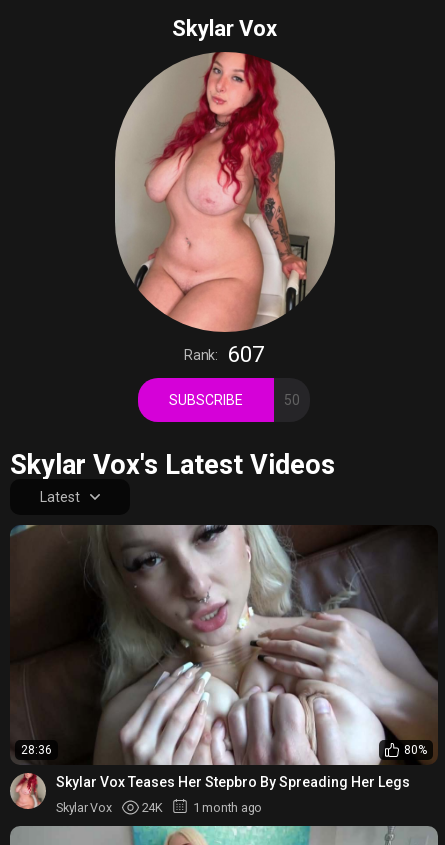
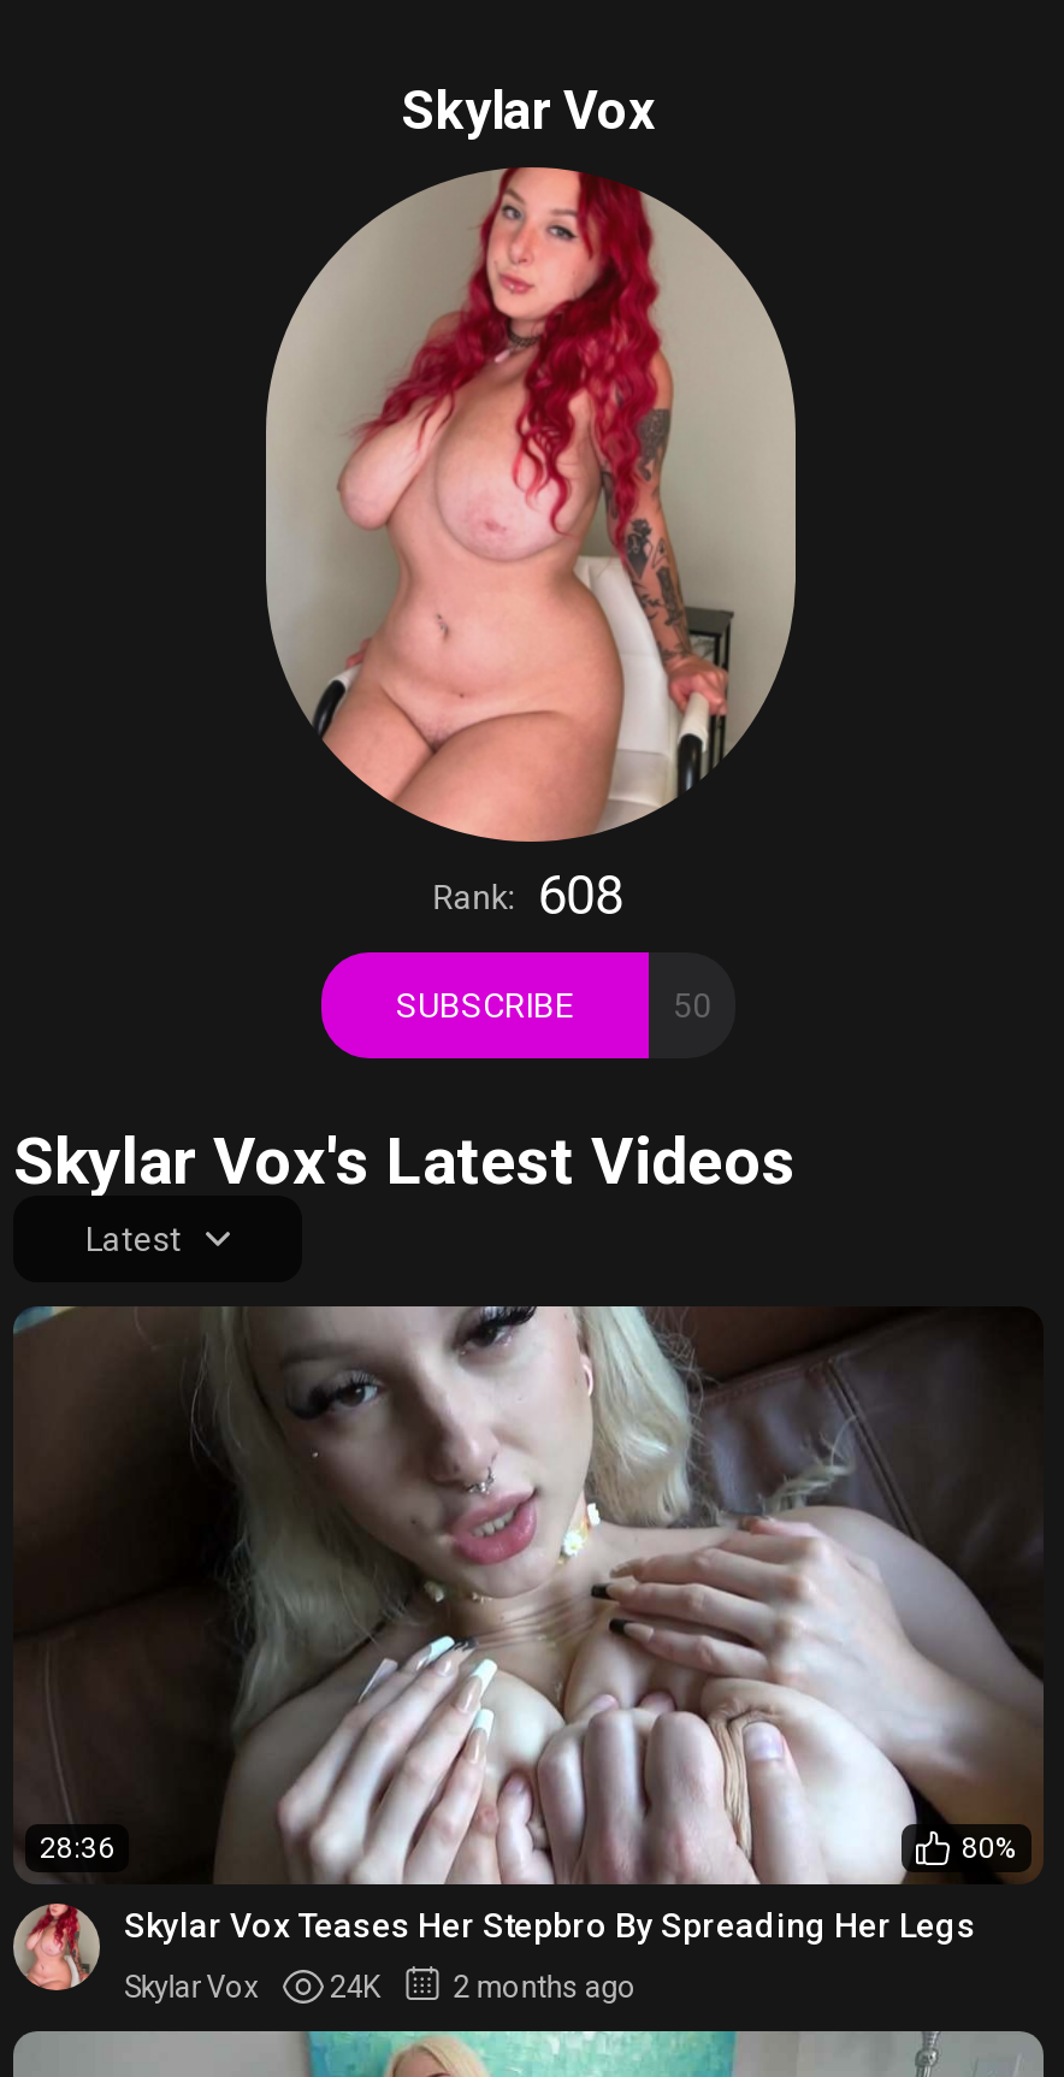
- Rank: 607
+ Rank: 608

- Skylar Vox 24K 1 month ago
+ Skylar Vox 24K 2 months ago
